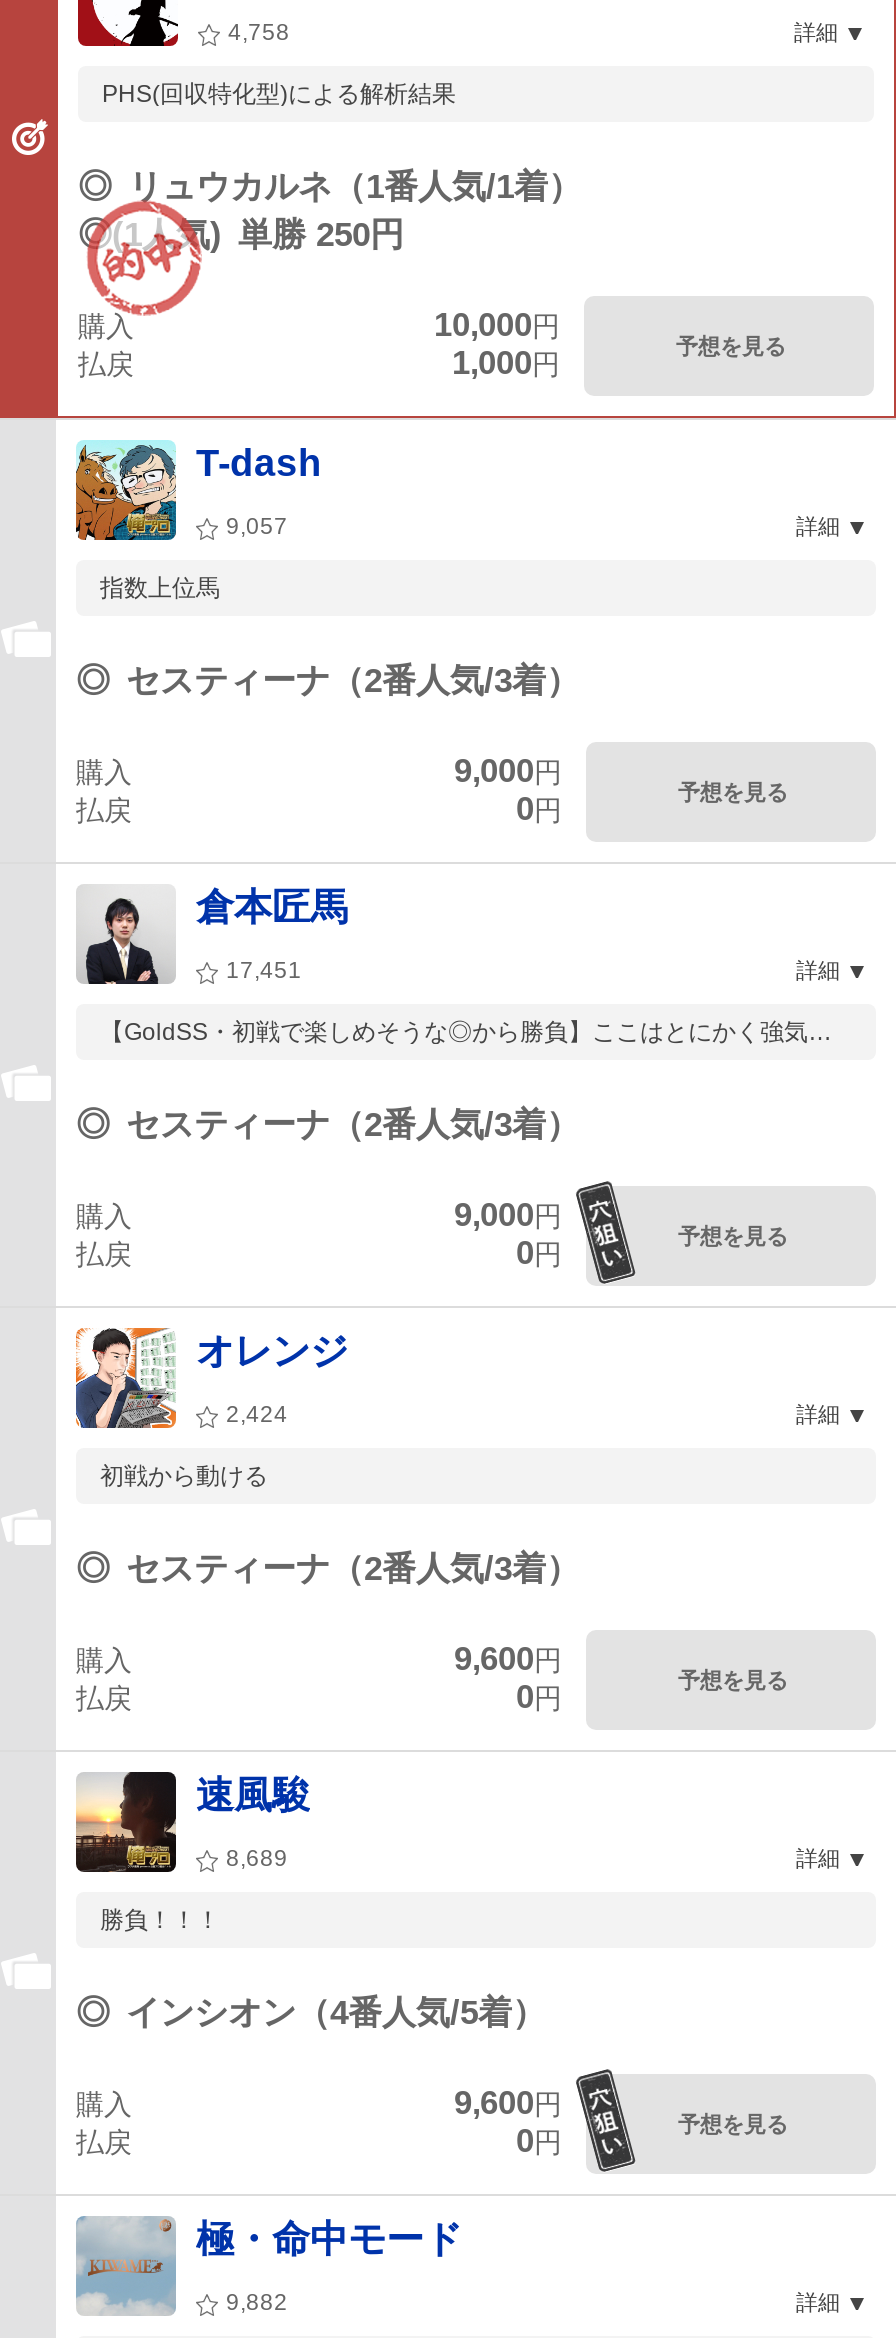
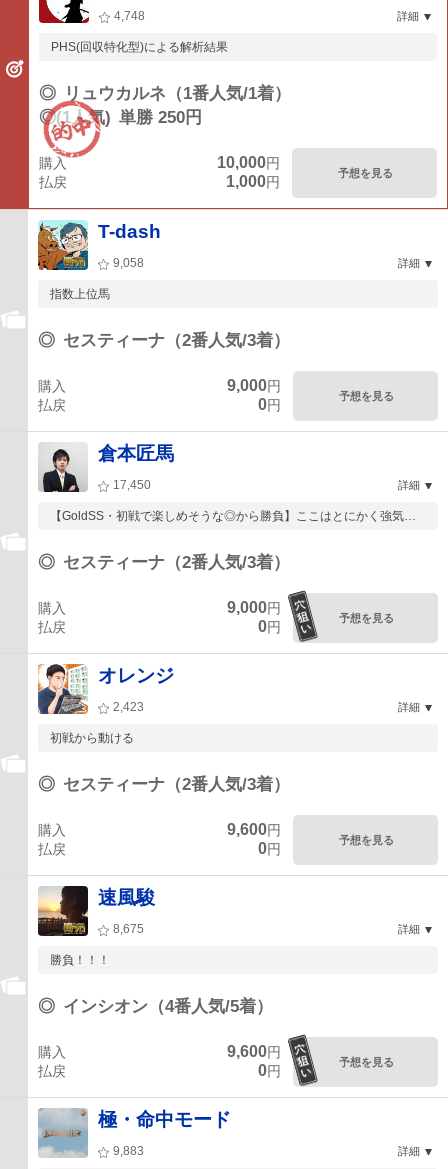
- 4,758
+ 4,748

- 9,057
+ 9,058

- 17,451
+ 17,450

- 2,424
+ 2,423

- 8,689
+ 8,675

- 9,882
+ 9,883
